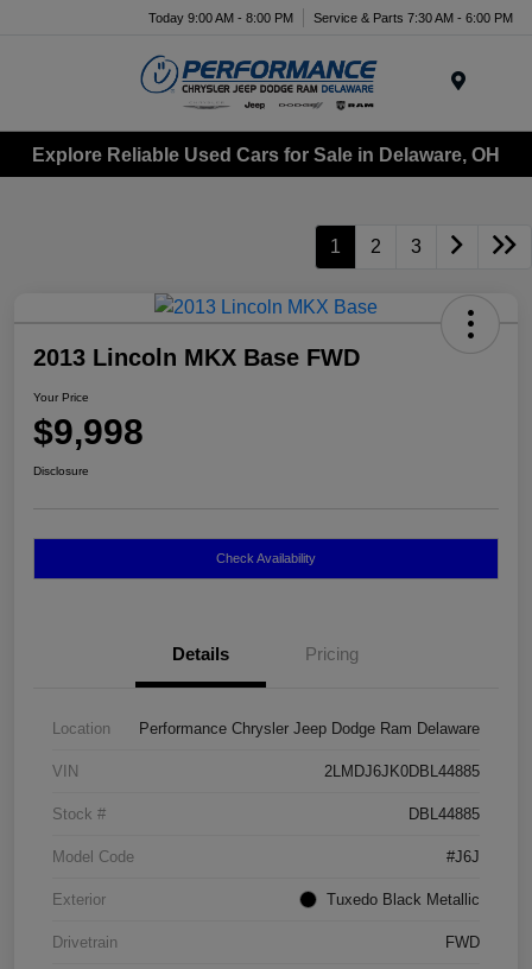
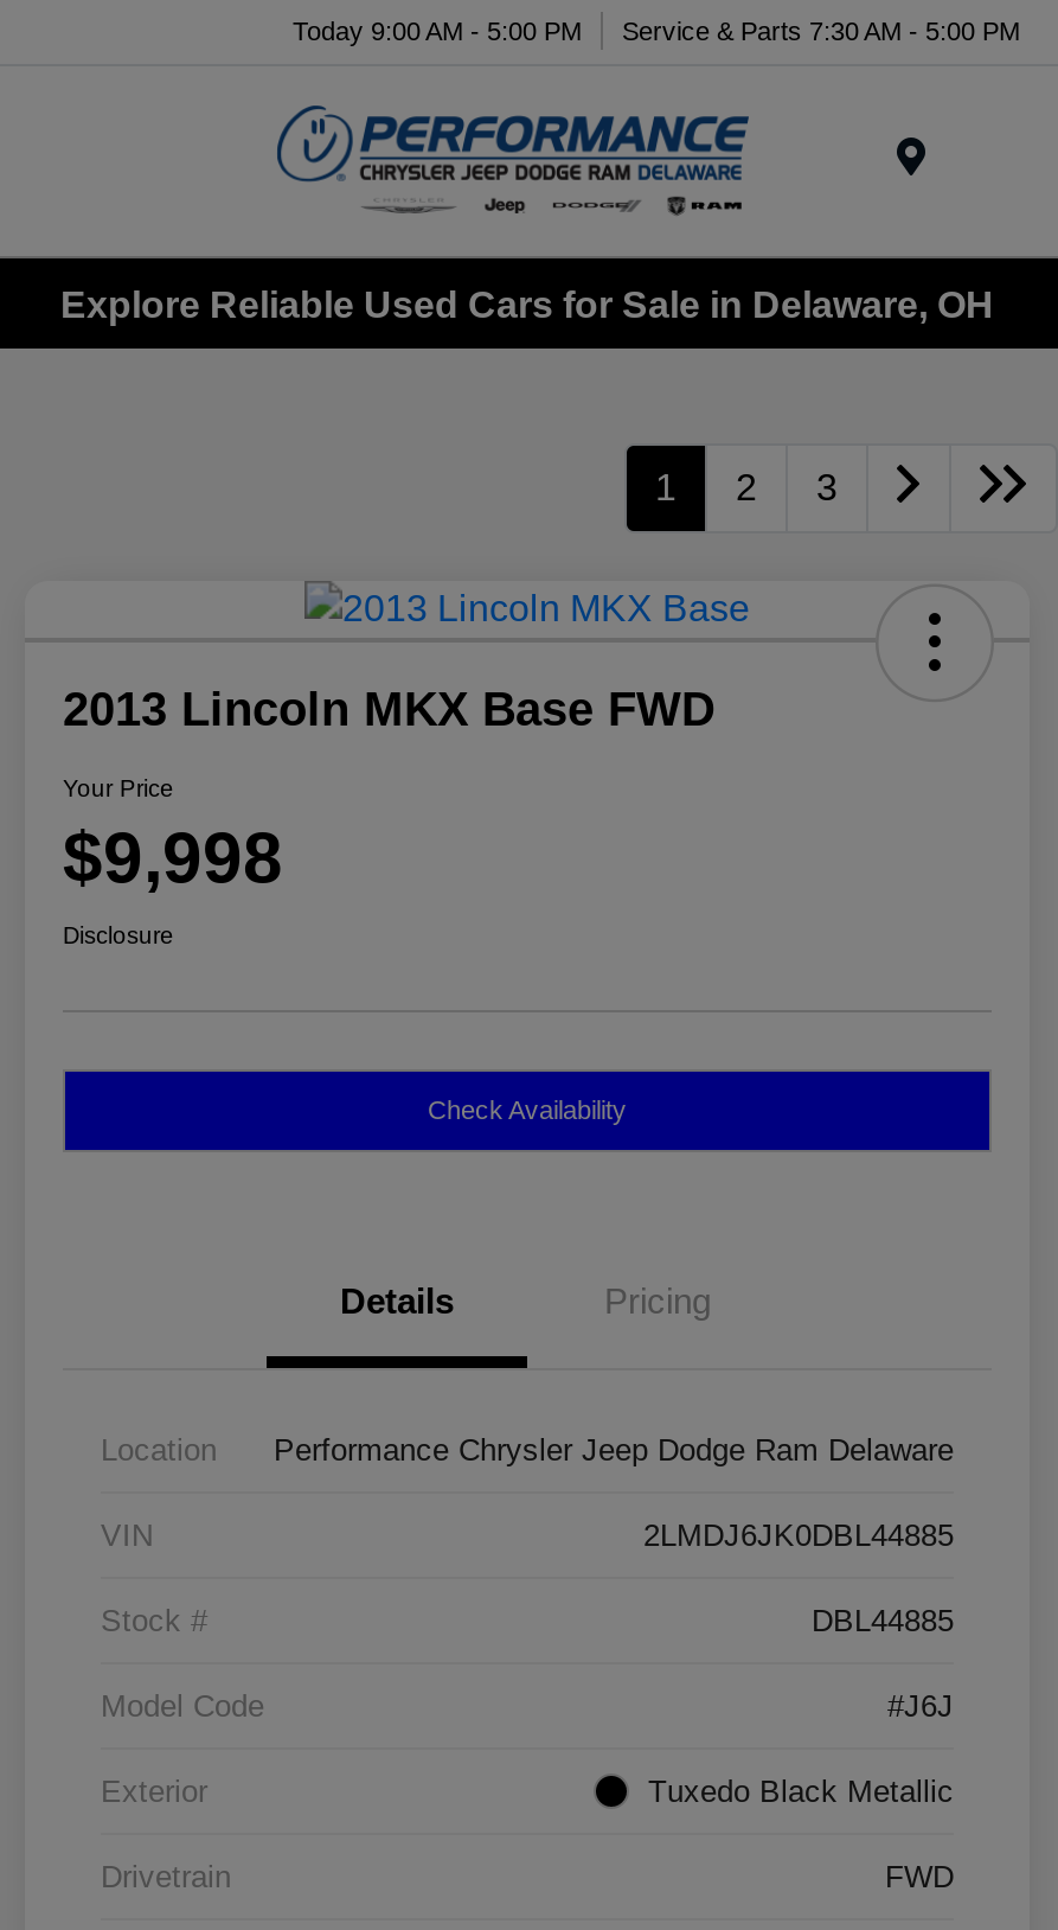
- Today 9:00 AM - 8:00 PM
+ Today 9:00 AM - 5:00 PM

- Service & Parts 7:30 AM - 6:00 PM
+ Service & Parts 7:30 AM - 5:00 PM
